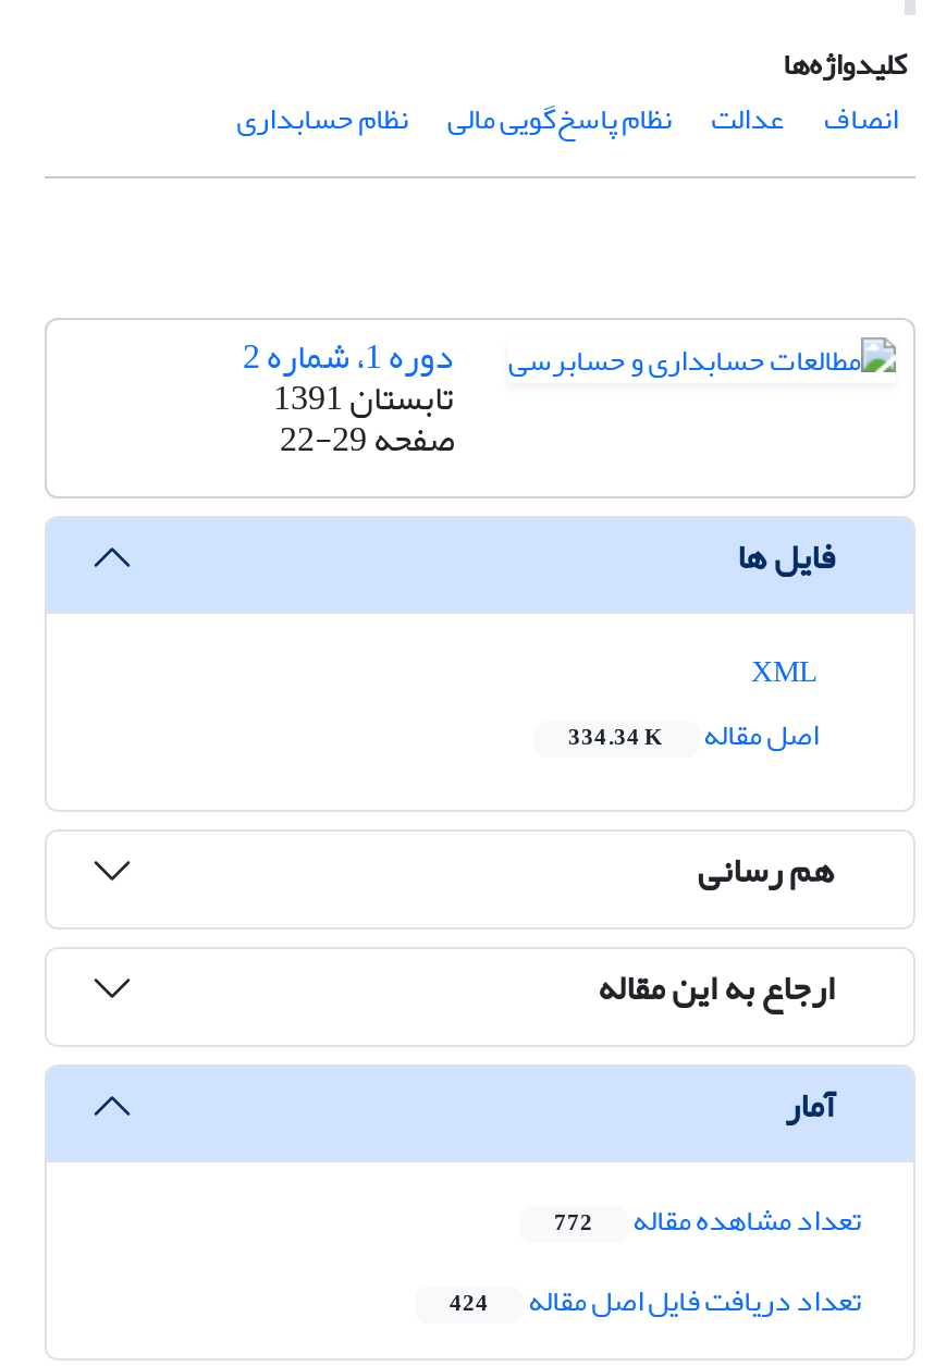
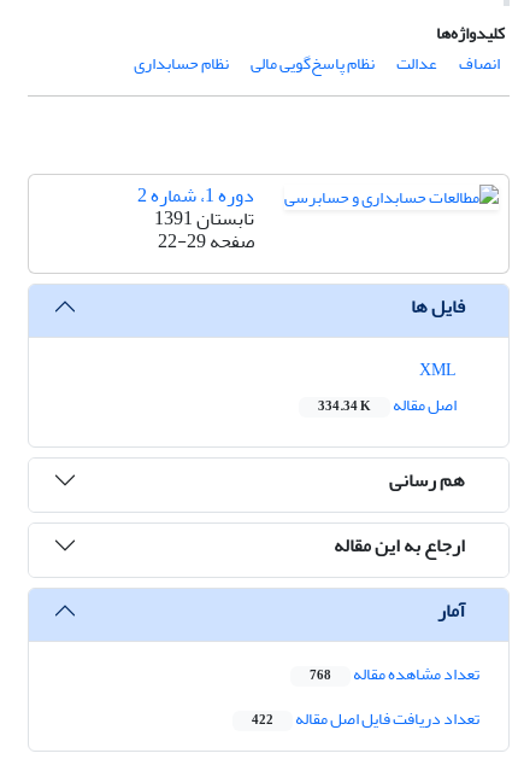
- تعداد مشاهده مقاله 772
+ تعداد مشاهده مقاله 768

- تعداد دریافت فایل اصل مقاله 424
+ تعداد دریافت فایل اصل مقاله 422
